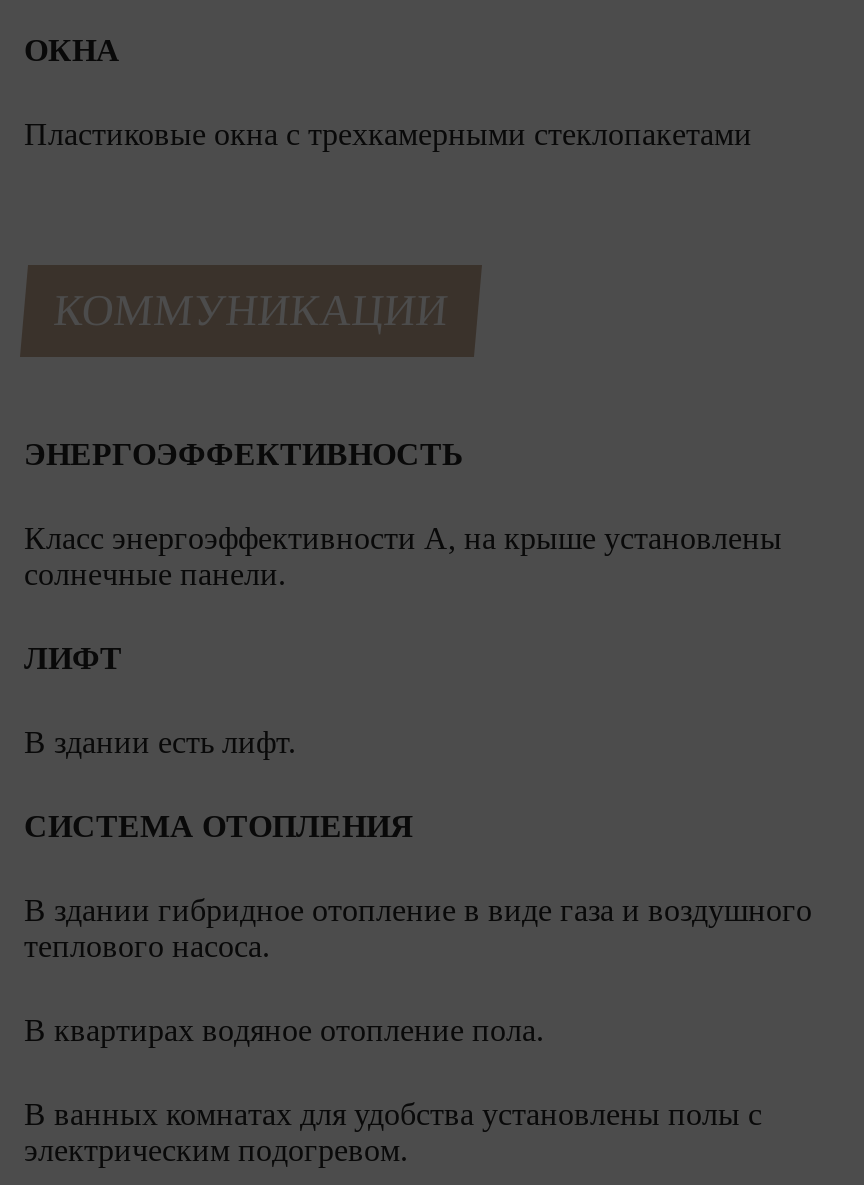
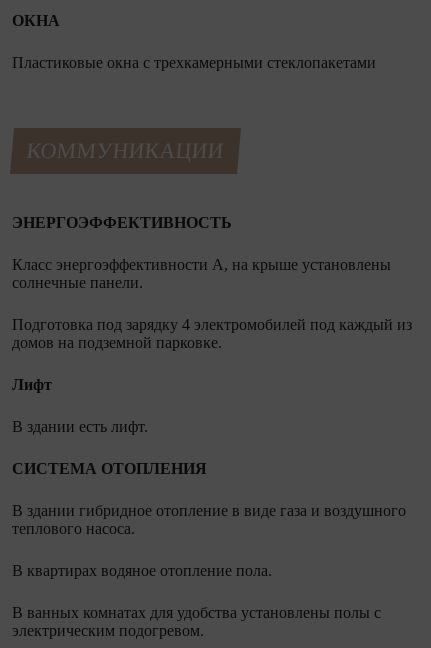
- ЛИФТ
+ Подготовка под зарядку 4 электромобилей под каждый из
+ домов на подземной парковке.
+ Лифт
